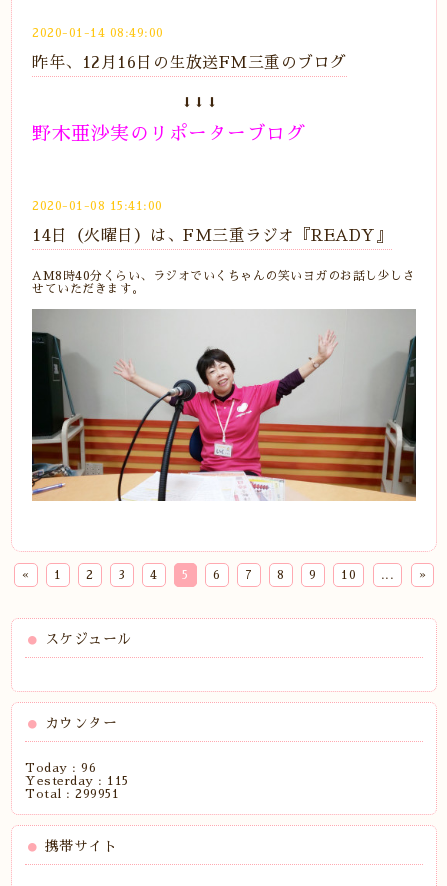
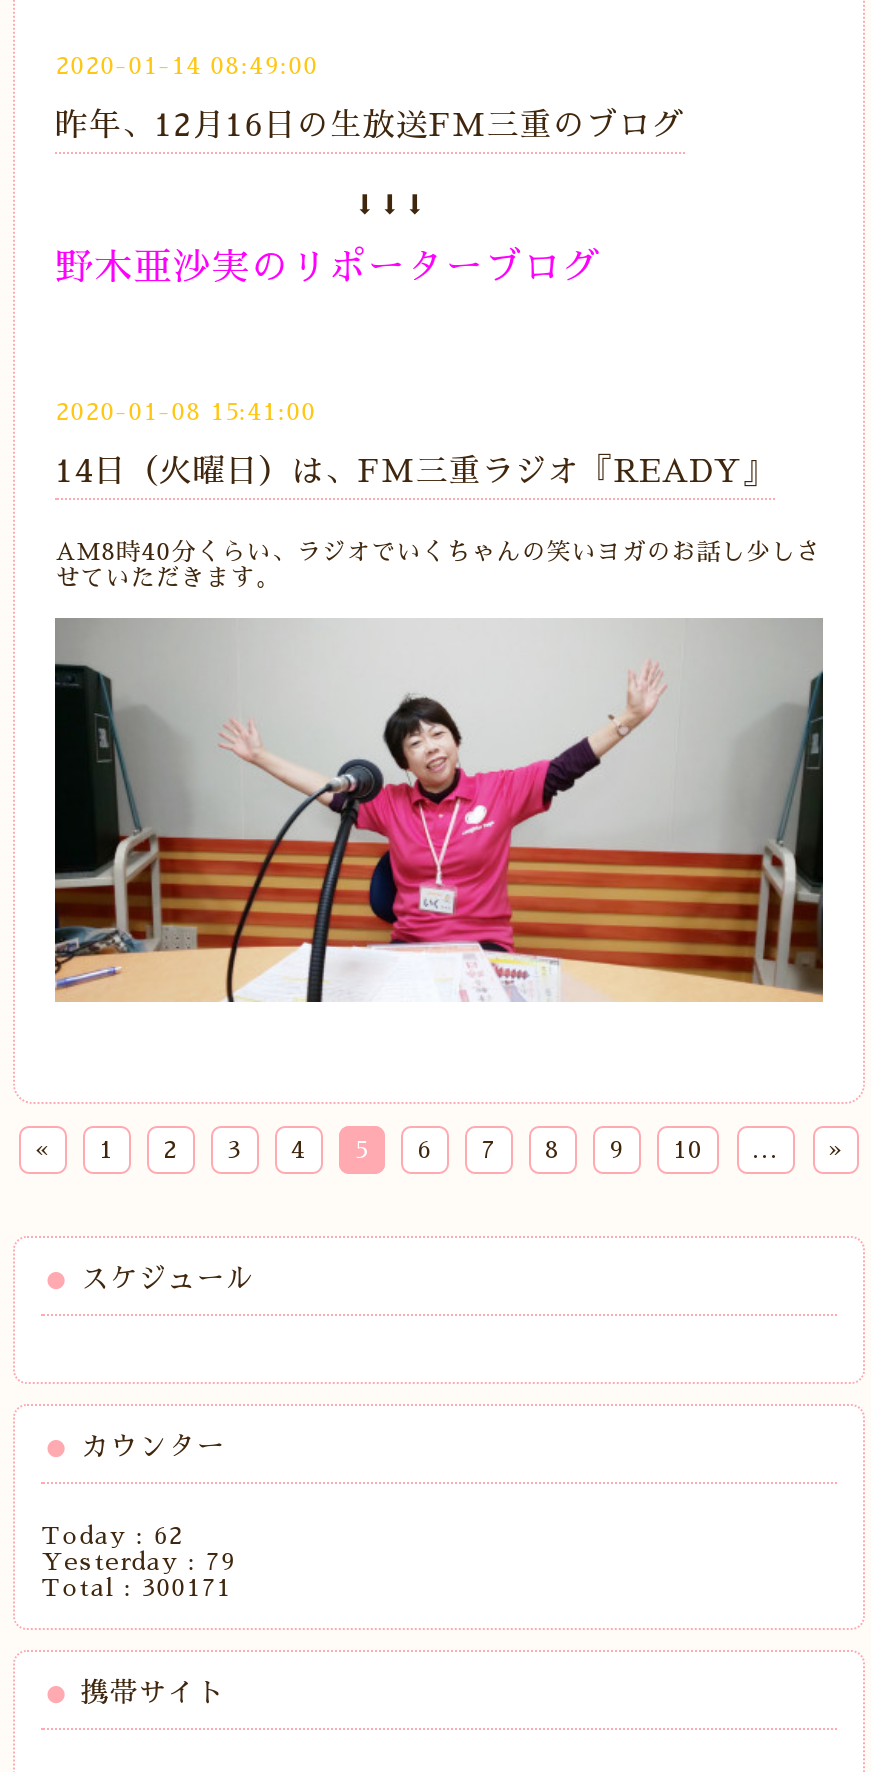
- Today : 96
+ Today : 62

- Yesterday : 115
+ Yesterday : 79

- Total : 299951
+ Total : 300171
